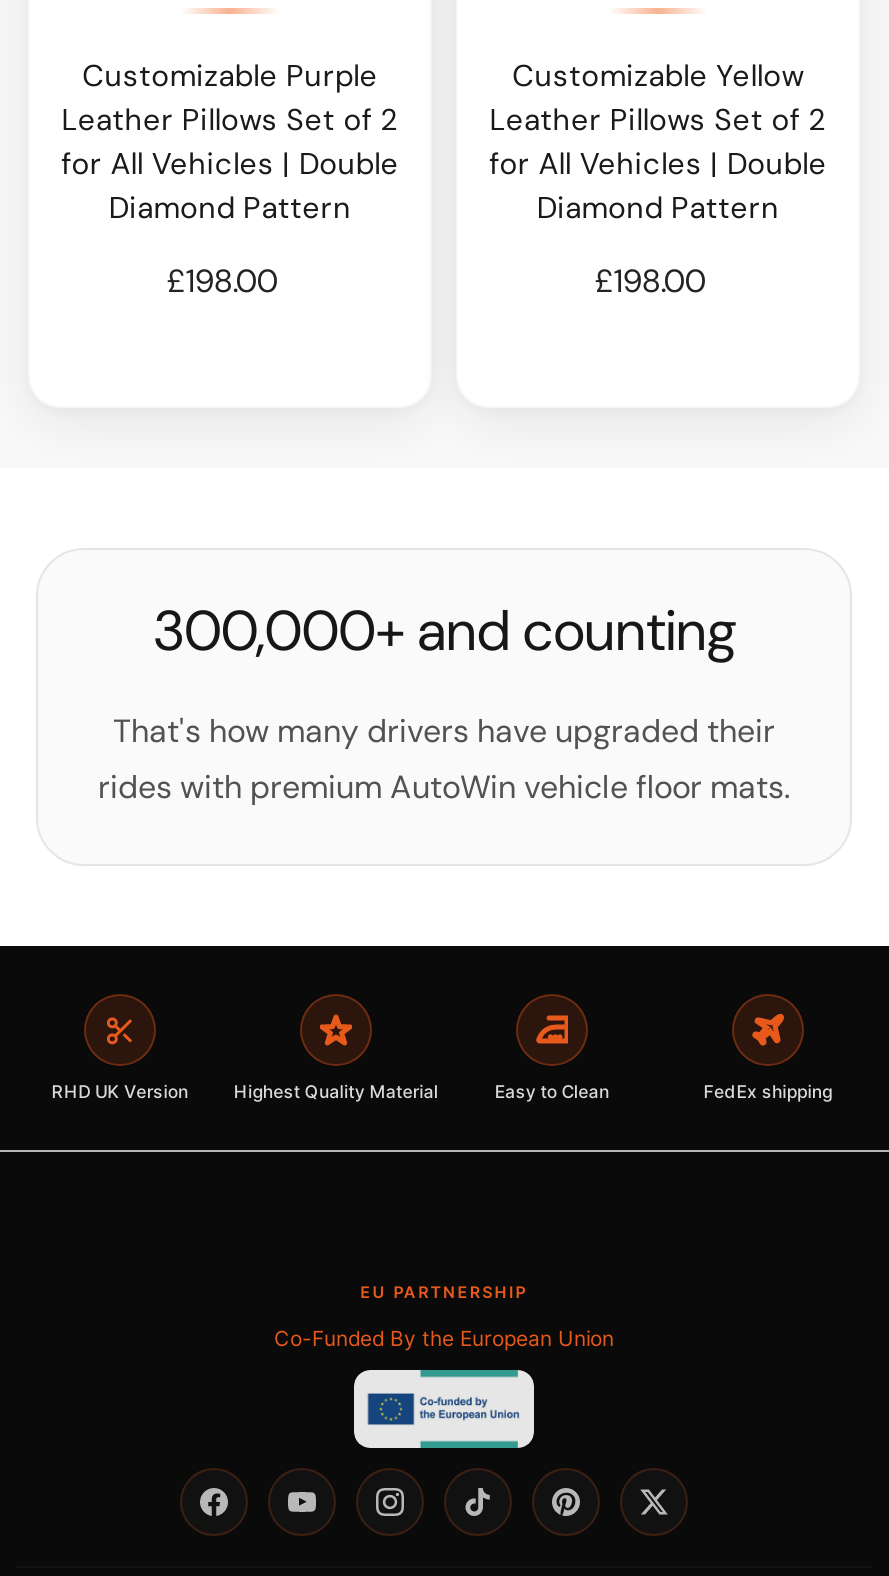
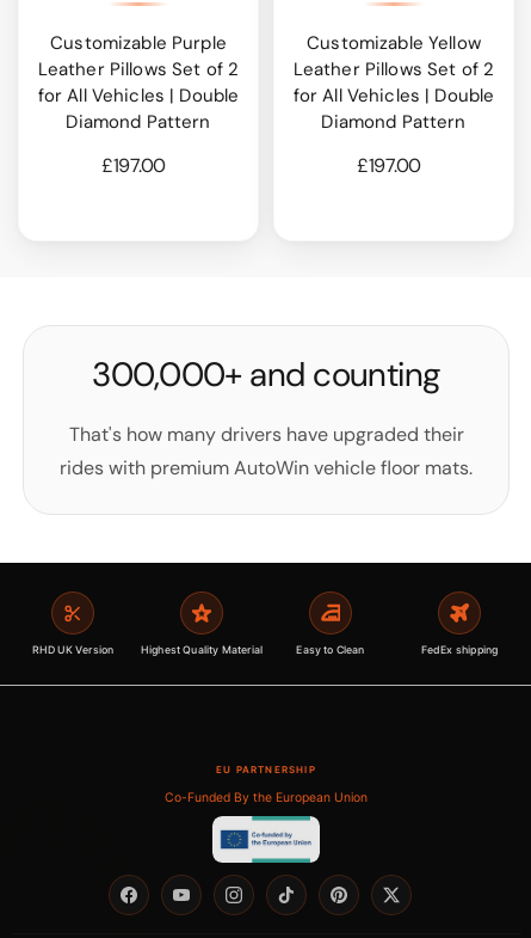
- £198.00
+ £197.00

- £198.00
+ £197.00
